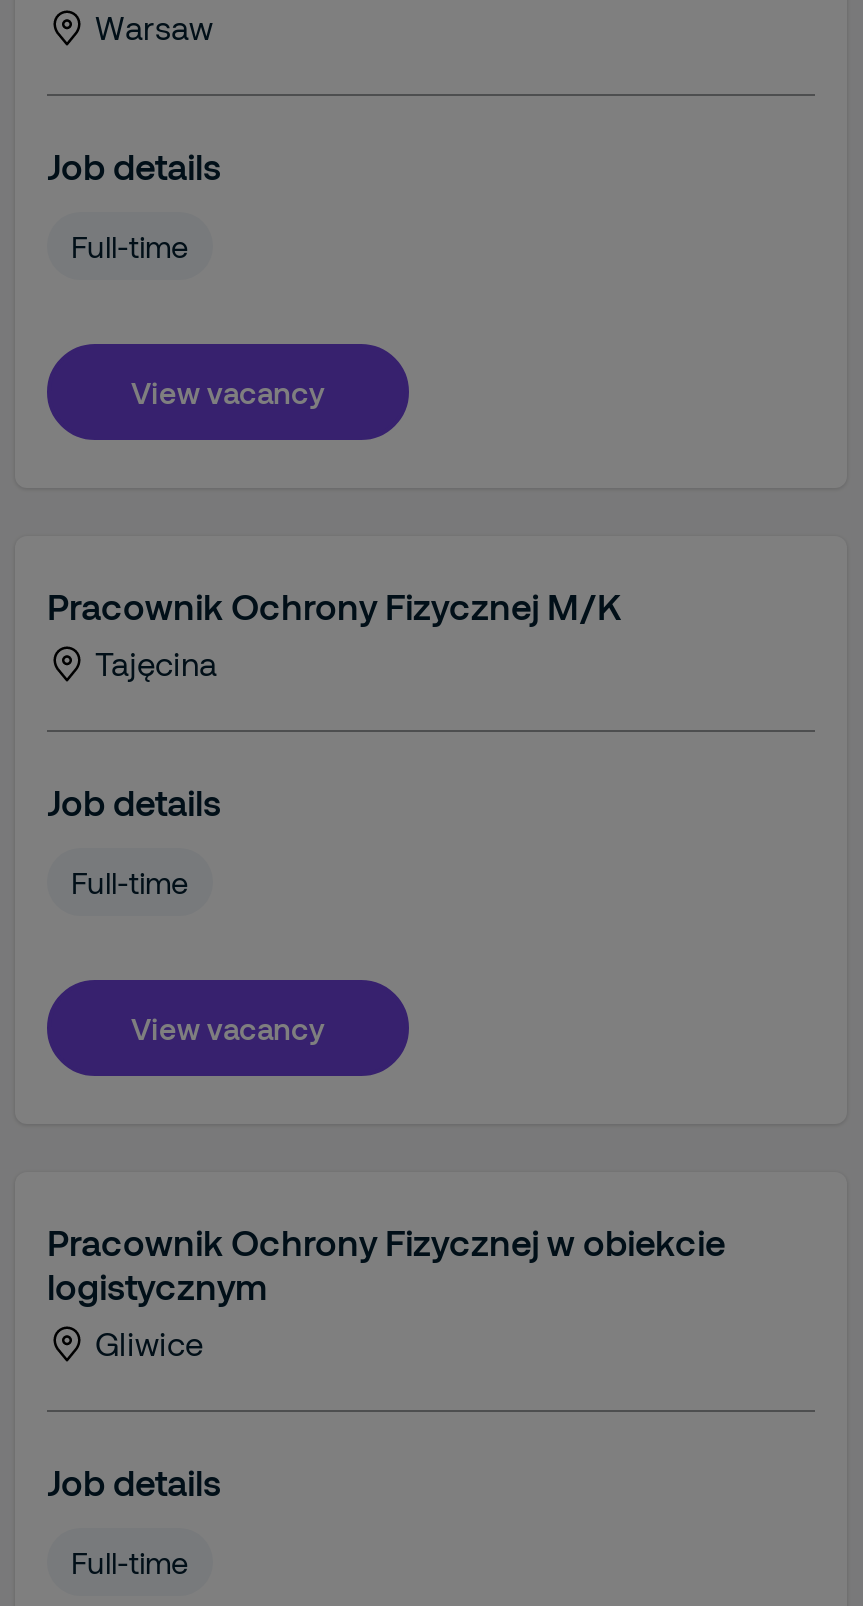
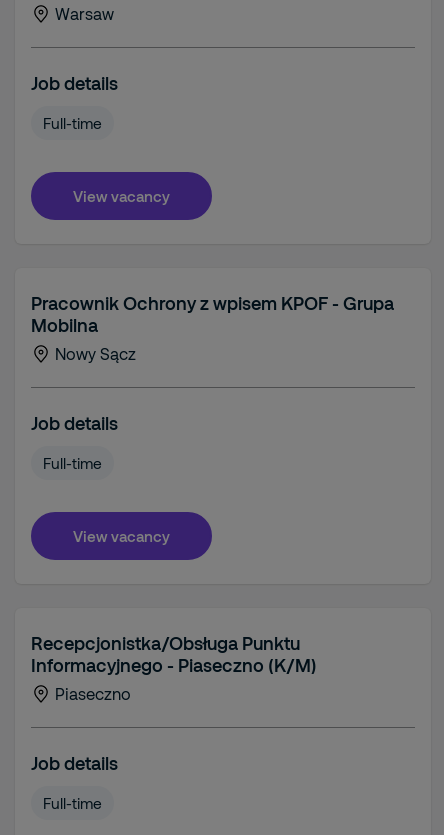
- Pracownik Ochrony Fizycznej M/K
- Tajęcina
+ Pracownik Ochrony z wpisem KPOF - Grupa
+ Mobilna
+ Nowy Sącz

- Pracownik Ochrony Fizycznej w obiekcie
- logistycznym
- Gliwice
+ Recepcjonistka/Obsługa Punktu
+ Informacyjnego - Piaseczno (K/M)
+ Piaseczno
